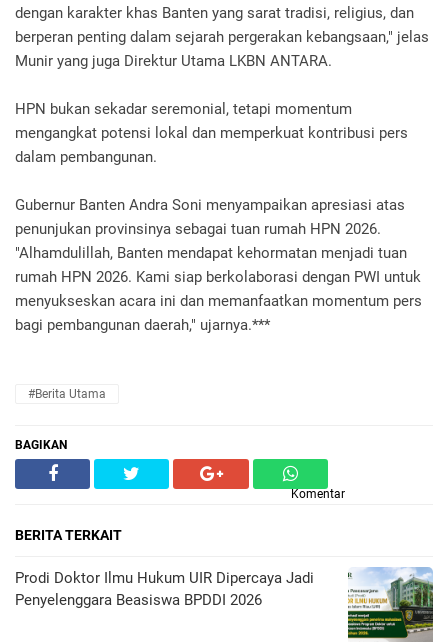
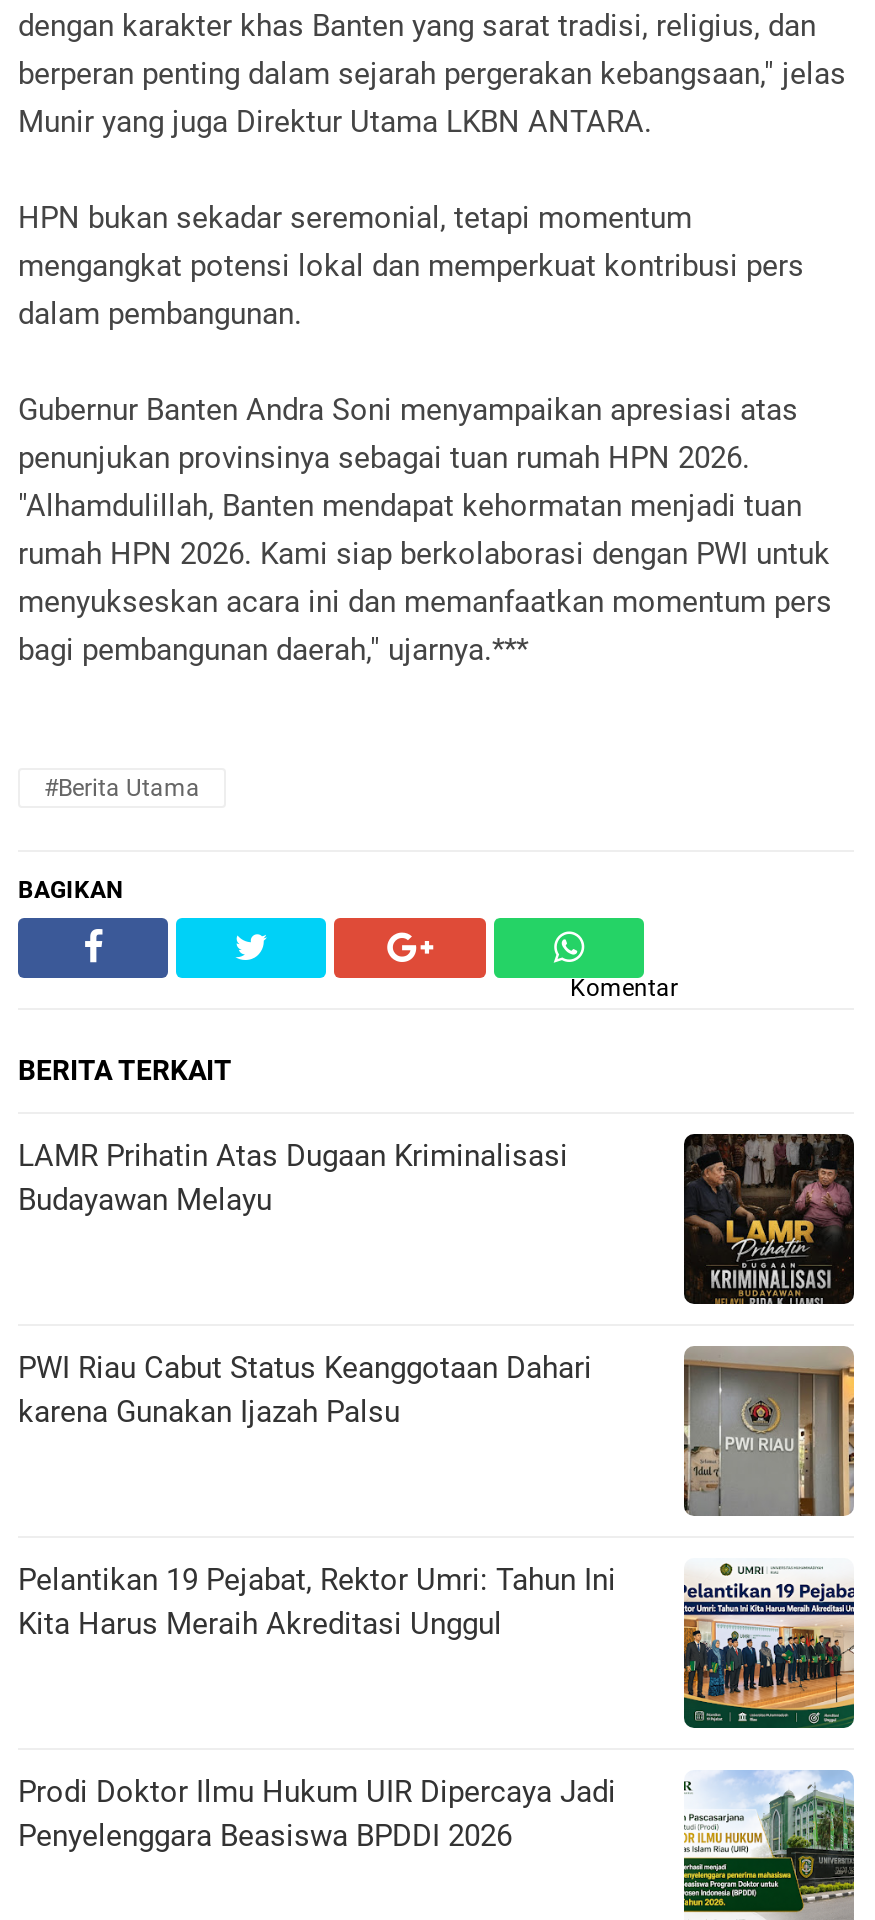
+ LAMR Prihatin Atas Dugaan Kriminalisasi
+ Budayawan Melayu

+ PWI Riau Cabut Status Keanggotaan Dahari
+ karena Gunakan Ijazah Palsu

+ [image]
+ Pelantikan 19 Pejabat, Rektor Umri: Tahun Ini
+ Kita Harus Meraih Akreditasi Unggul

+ [image]

+ [image]
